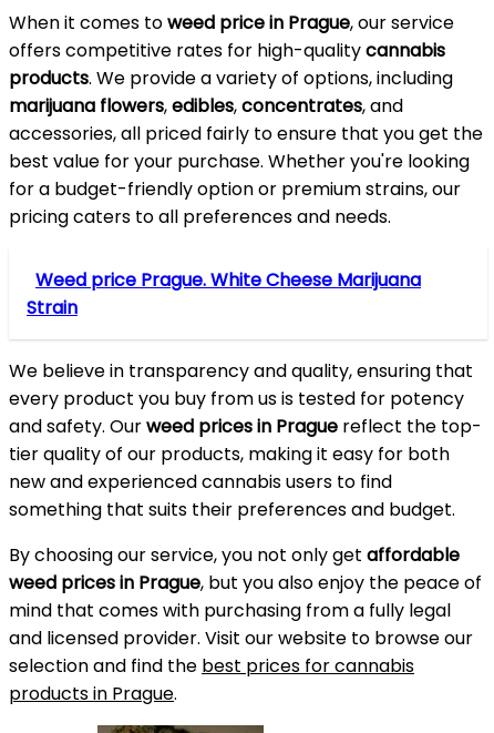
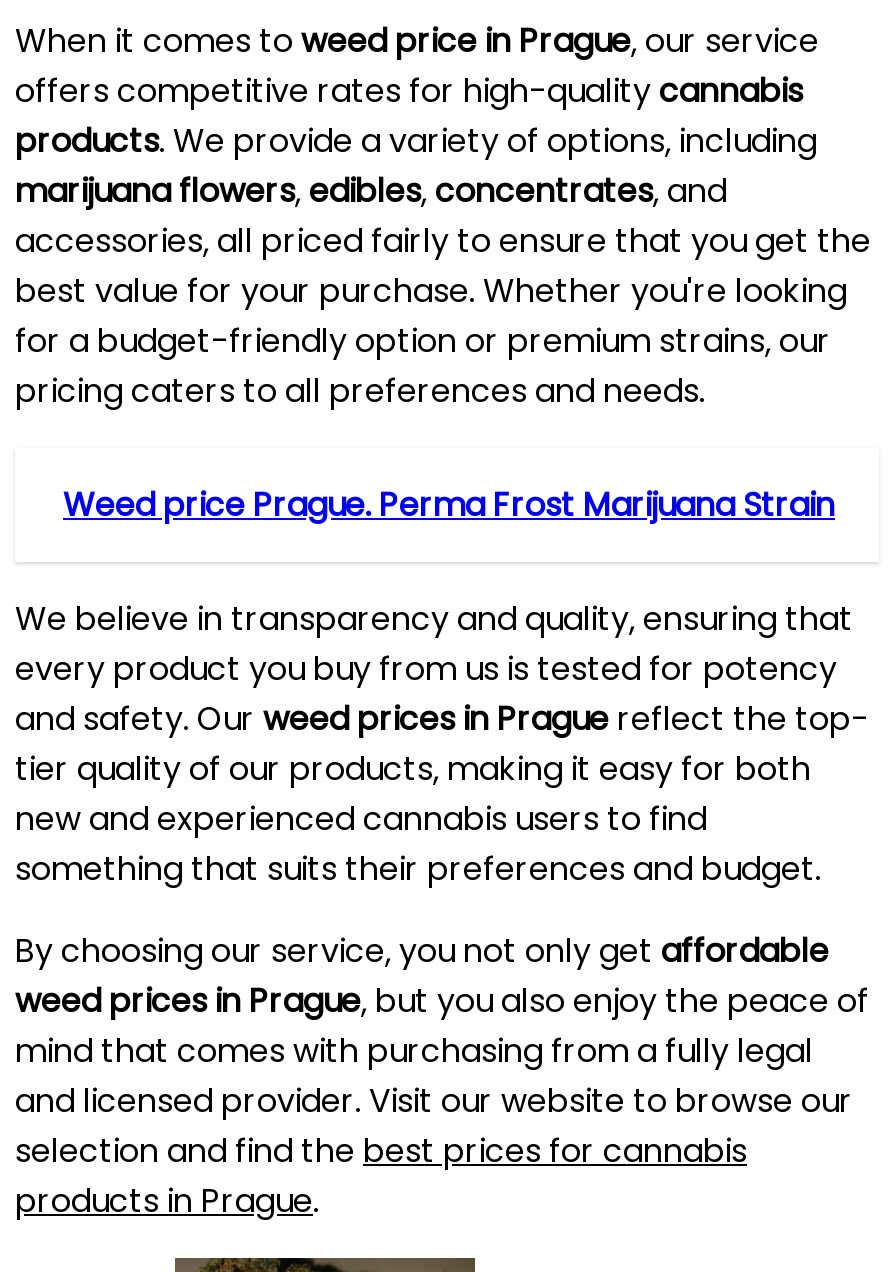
- Weed price Prague. White Cheese Marijuana
- Strain
+ Weed price Prague. Perma Frost Marijuana Strain
